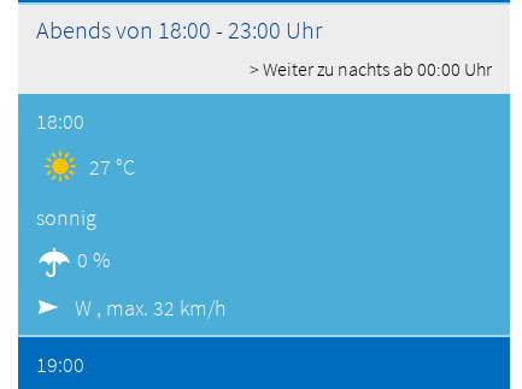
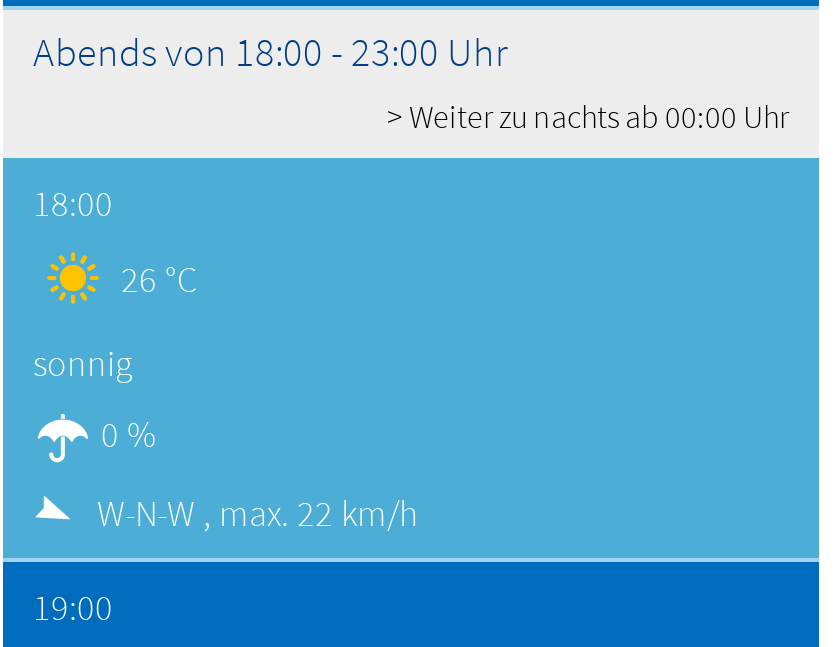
- 27 °C
+ 26 °C

- W , max. 32 km/h
+ W-N-W , max. 22 km/h
